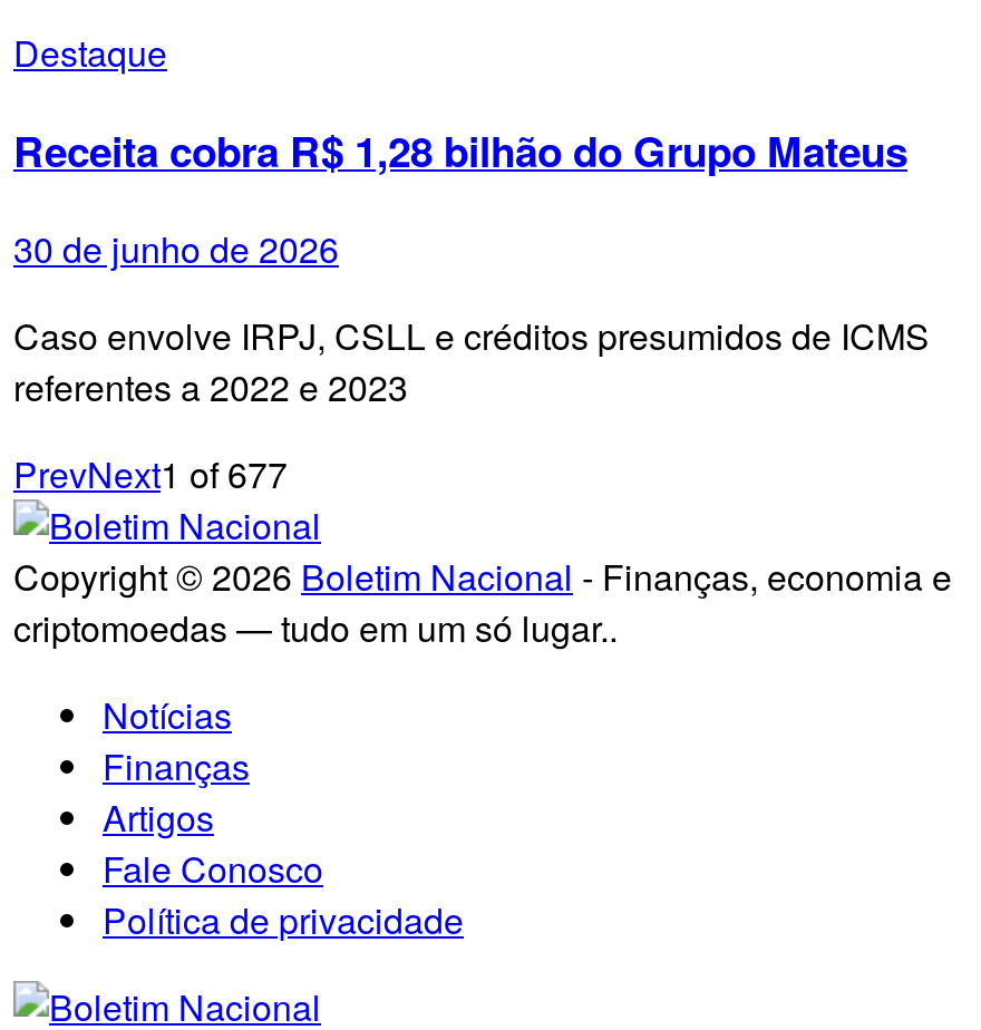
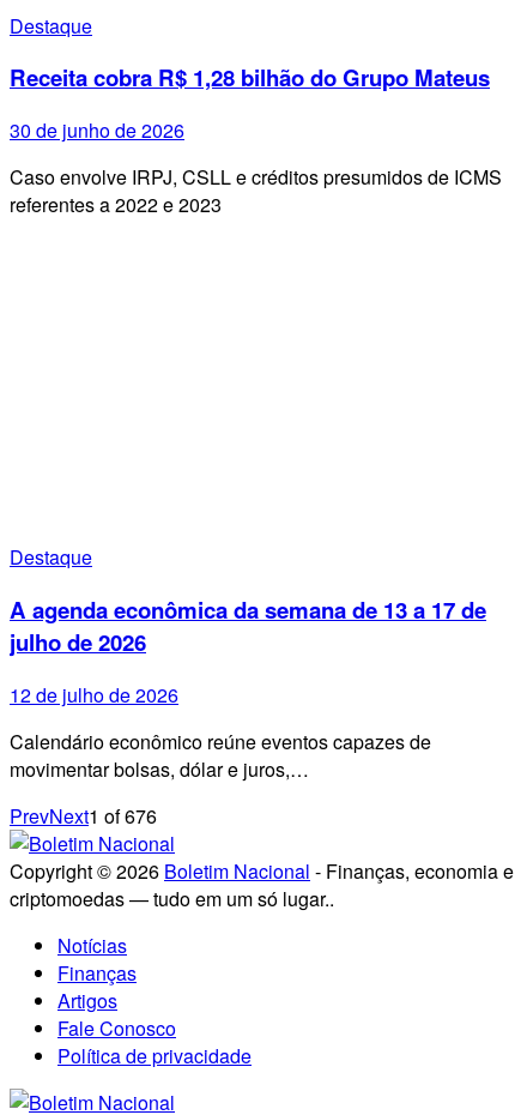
- PrevNext1 of 677
+ Destaque
+ A agenda econômica da semana de 13 a 17 de
+ julho de 2026
+ 12 de julho de 2026
+ Calendário econômico reúne eventos capazes de
+ movimentar bolsas, dólar e juros,…
+ PrevNext1 of 676
